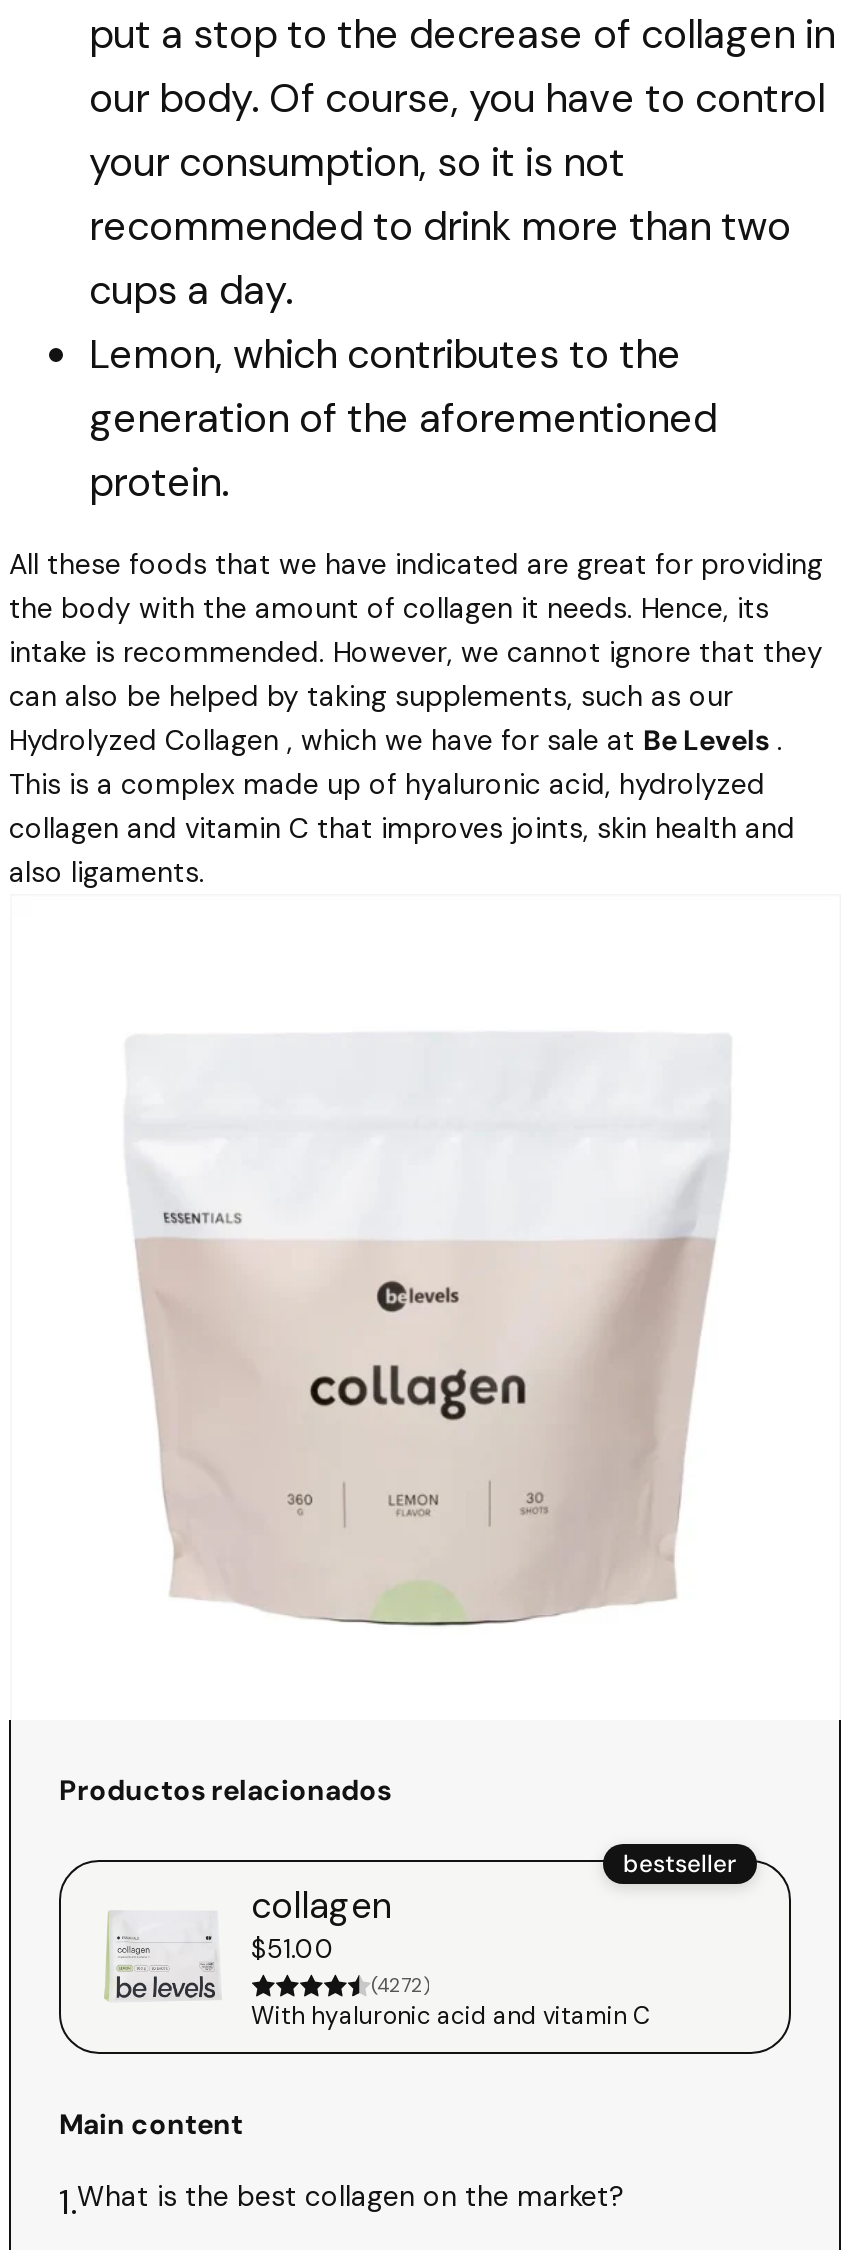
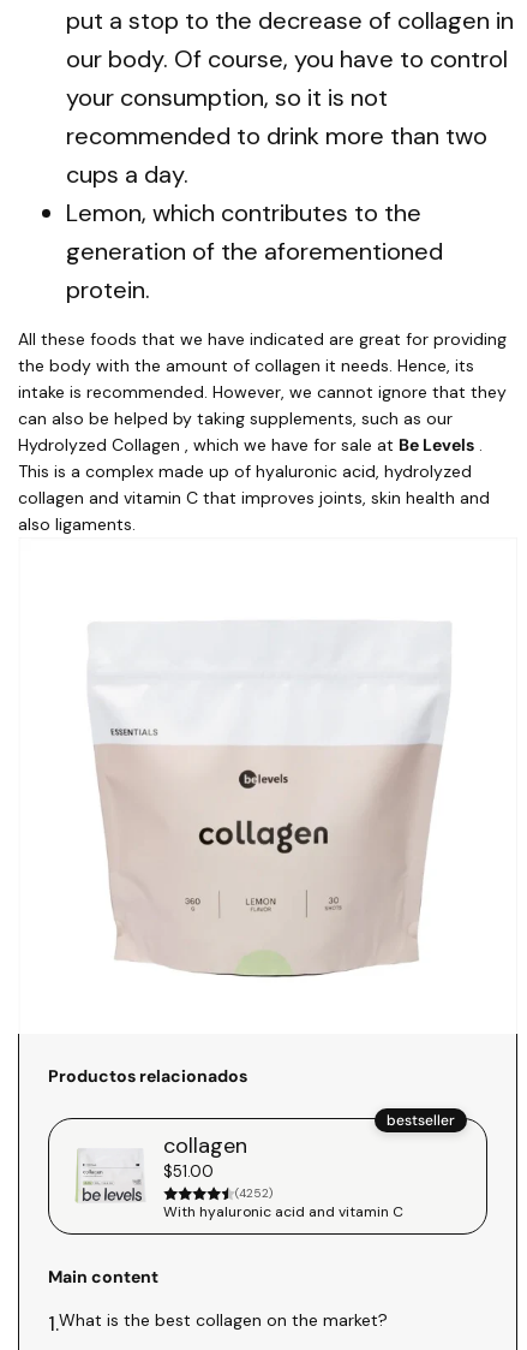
- (4272)
+ (4252)
